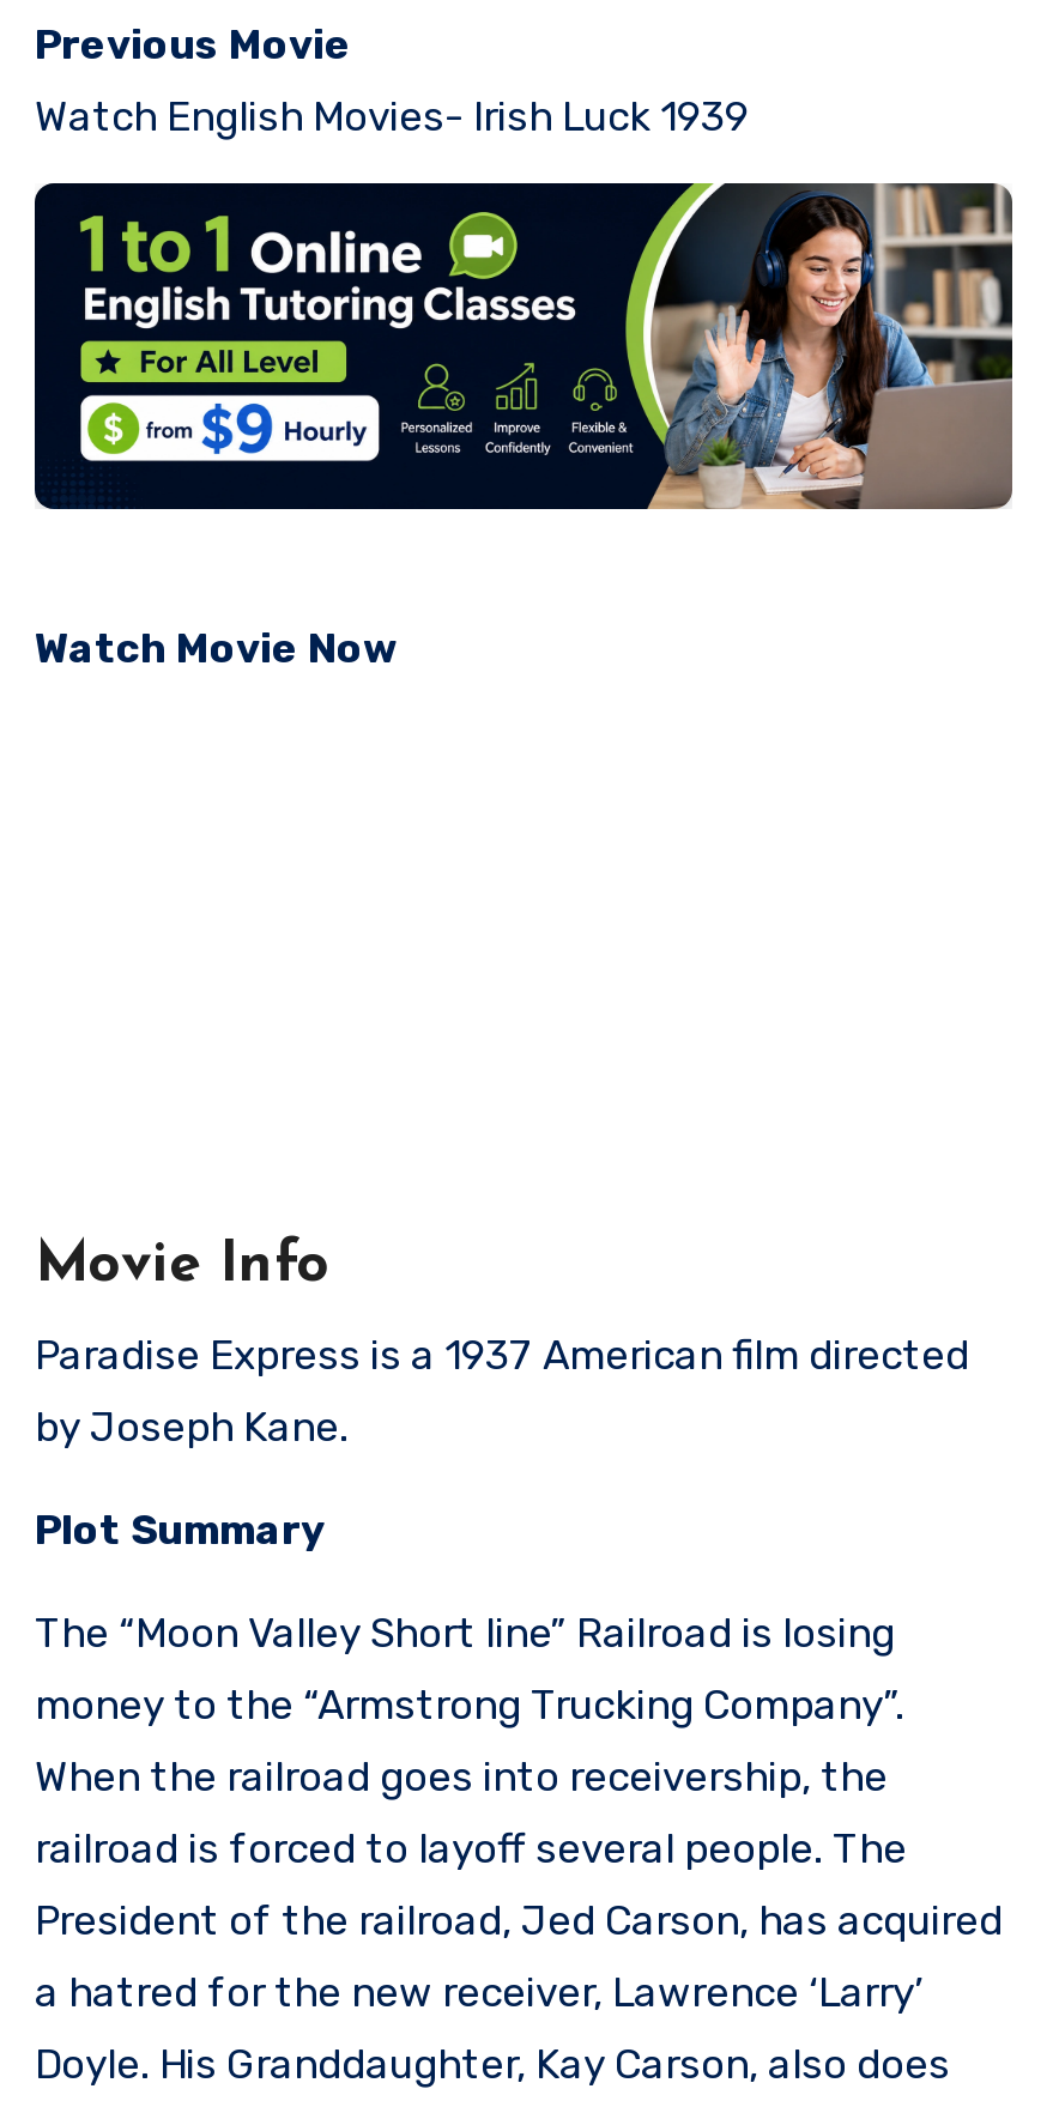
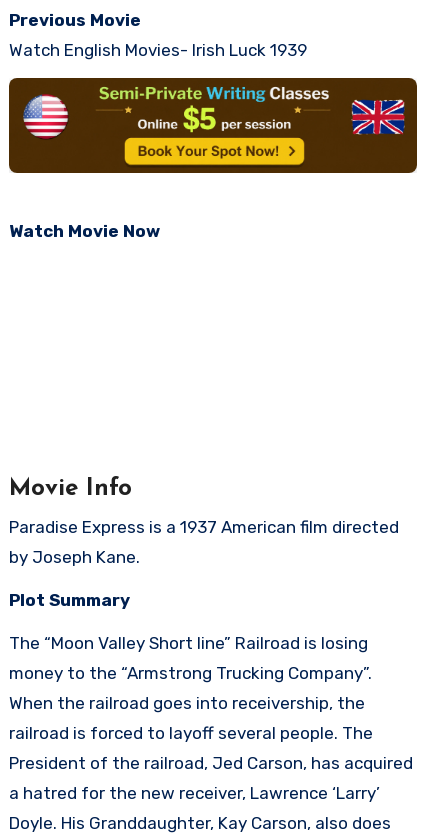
- [image]
+ [image]
